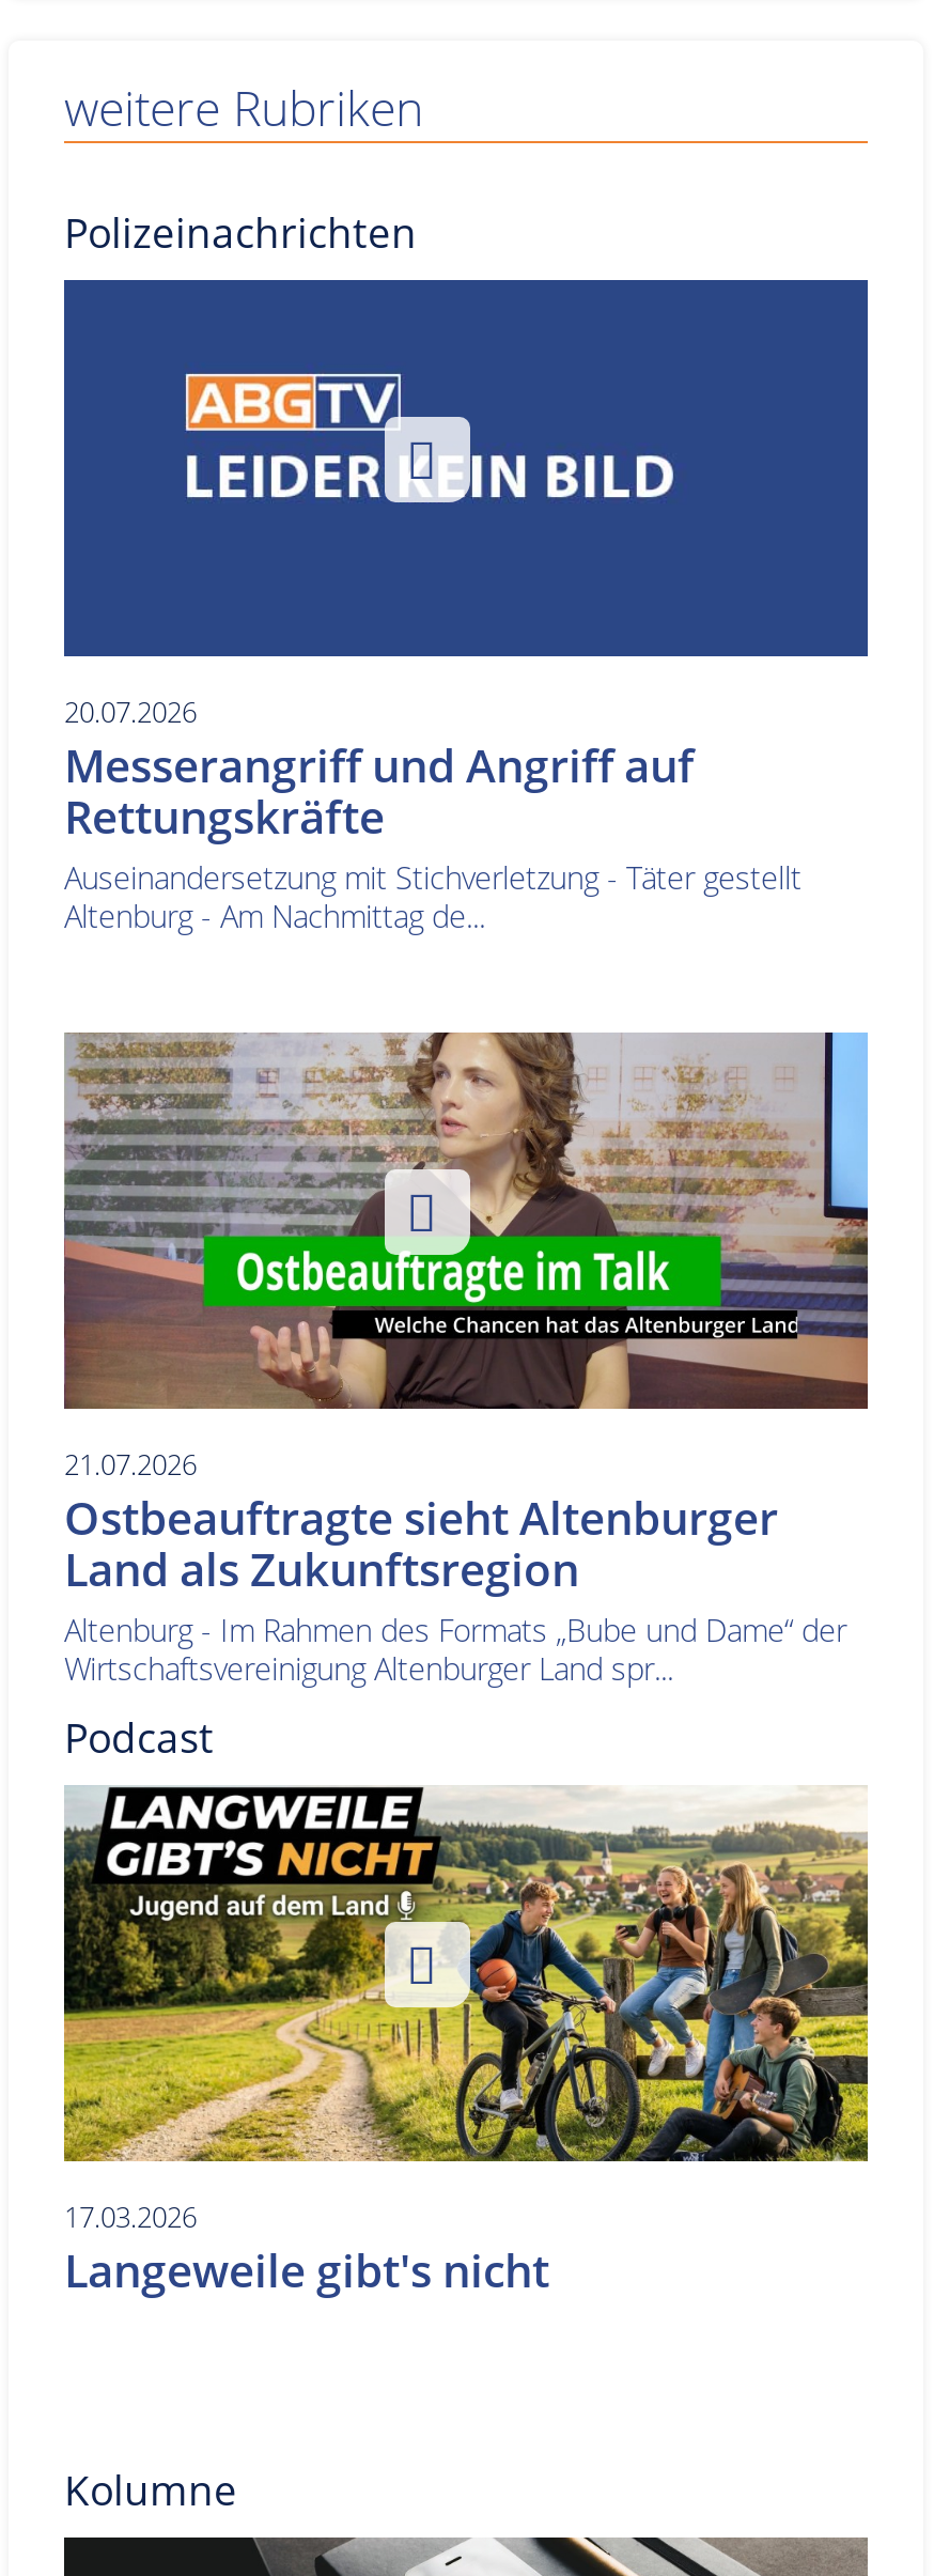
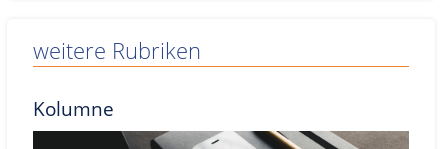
- Polizeinachrichten

- [image]
- 20.07.2026
- Messerangriff und Angriff auf
- Rettungskräfte
- Auseinandersetzung mit Stichverletzung - Täter gestellt
- Altenburg - Am Nachmittag de...

- [image]
- 21.07.2026
- Ostbeauftragte sieht Altenburger
- Land als Zukunftsregion
- Altenburg - Im Rahmen des Formats „Bube und Dame“ der
- Wirtschaftsvereinigung Altenburger Land spr...
- Podcast

- [image]
- 17.03.2026
- Langeweile gibt's nicht
